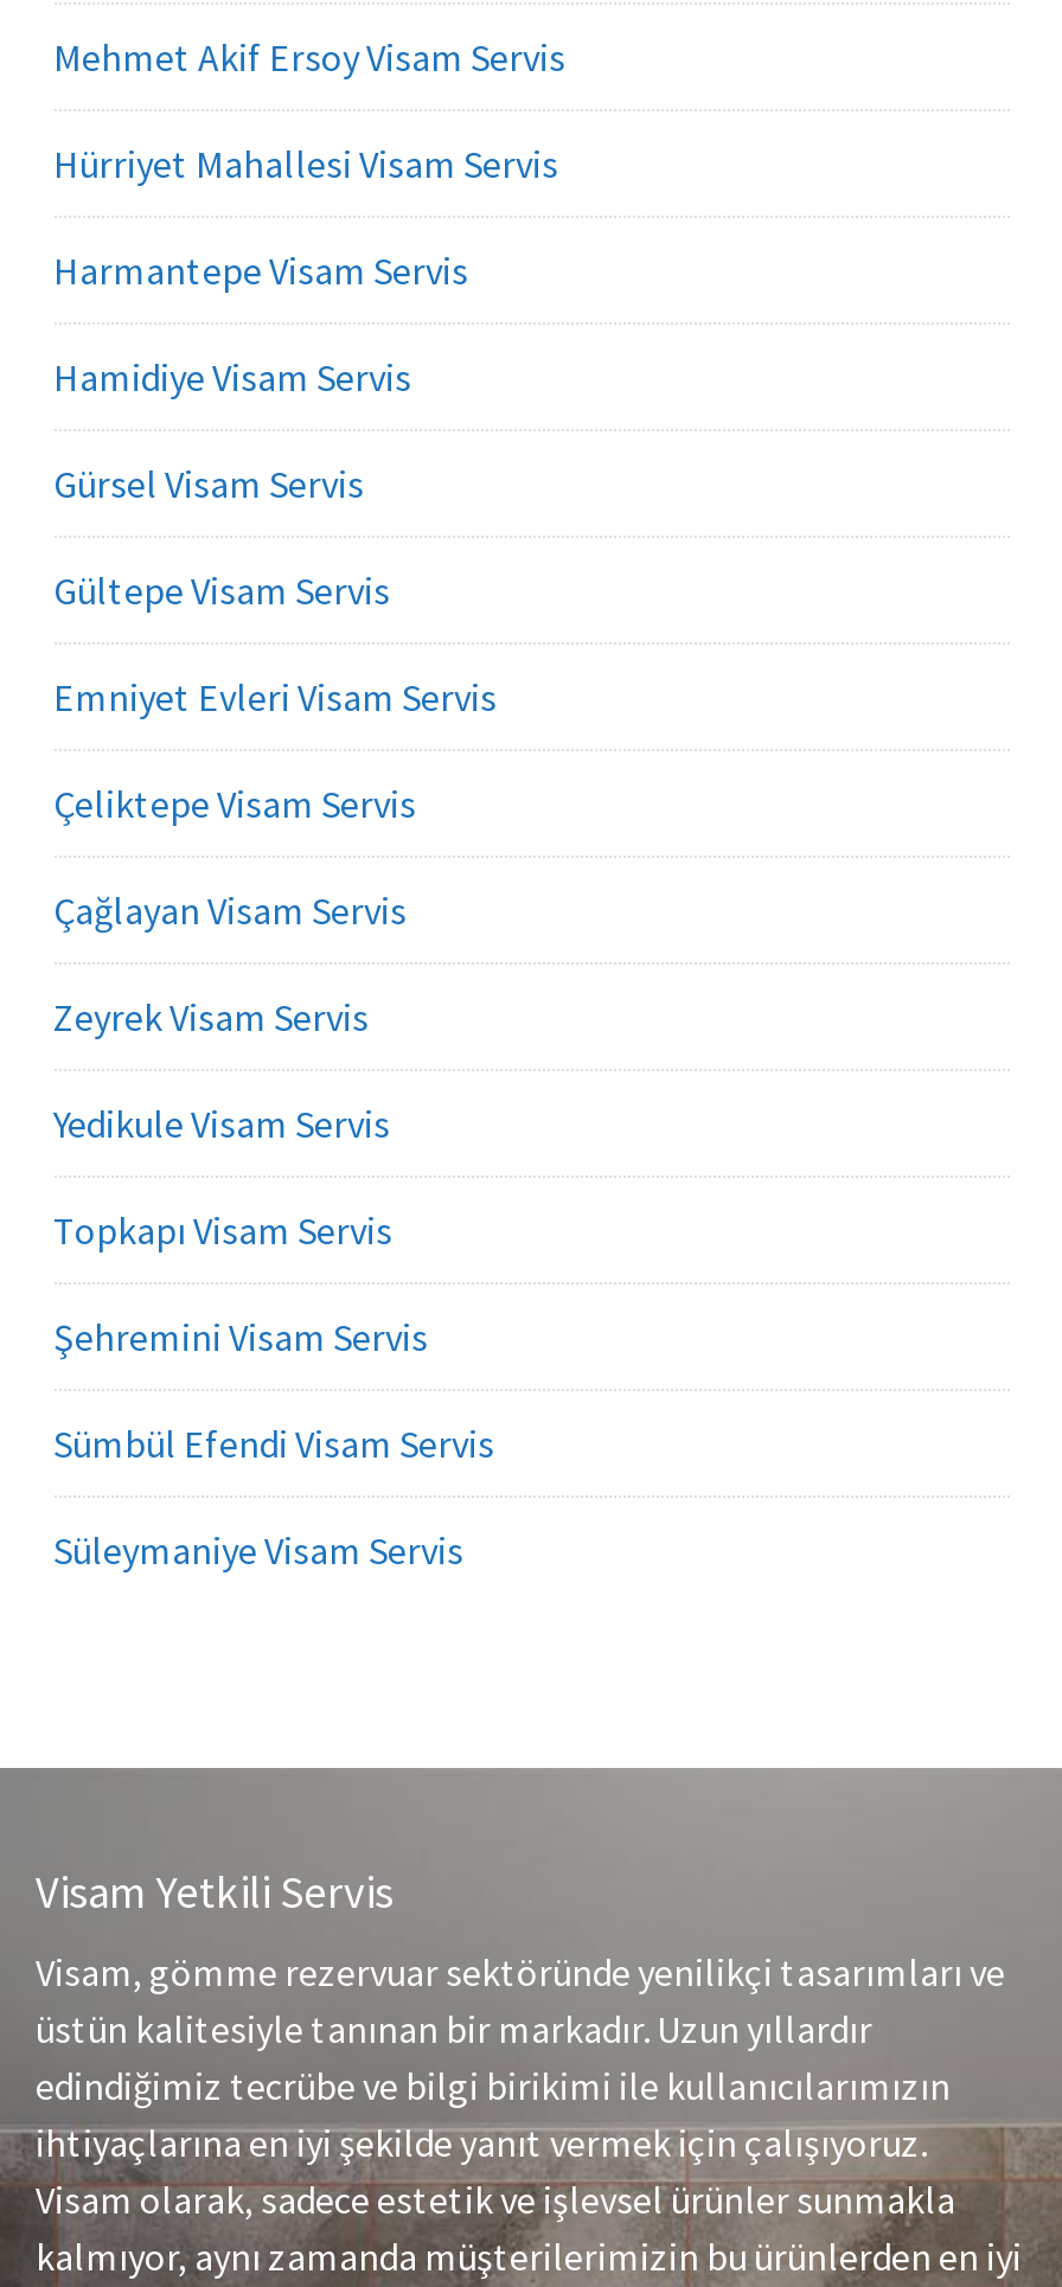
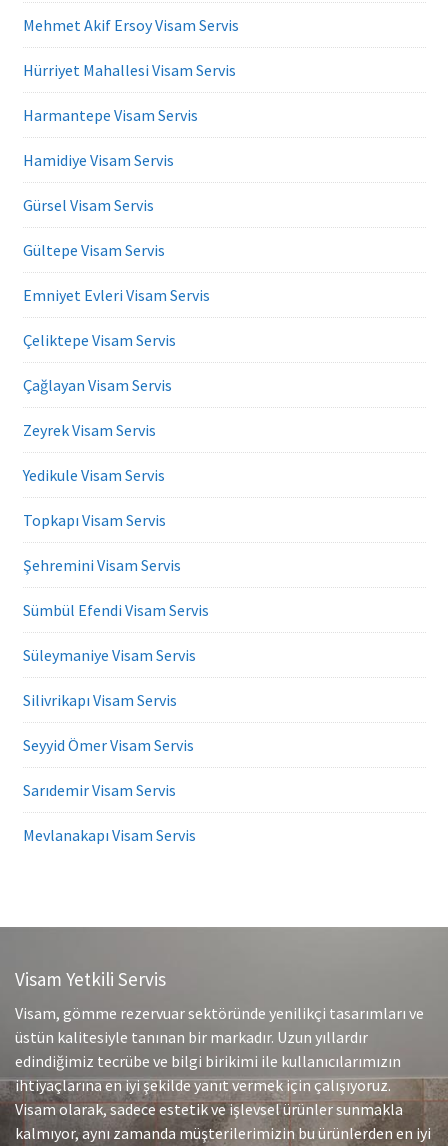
+ Silivrikapı Visam Servis
+ Seyyid Ömer Visam Servis
+ Sarıdemir Visam Servis
+ Mevlanakapı Visam Servis
